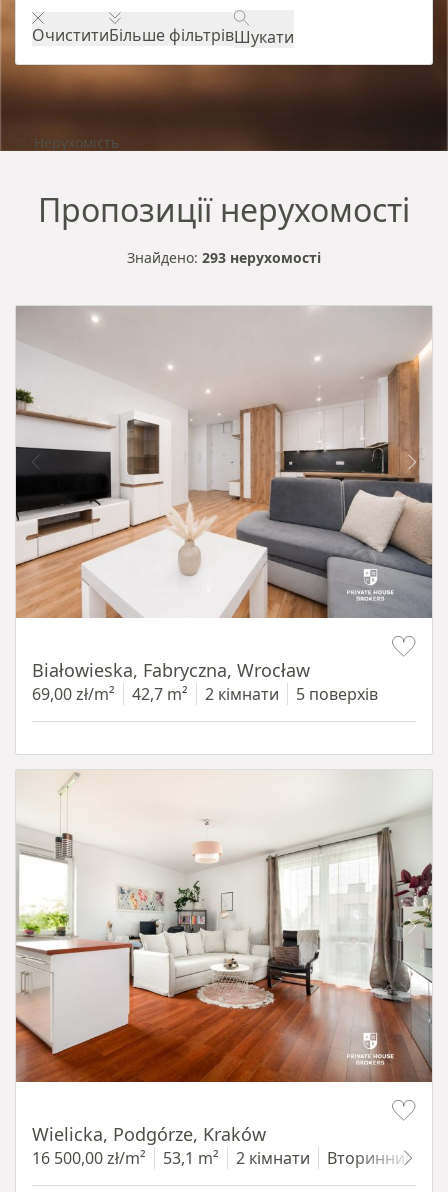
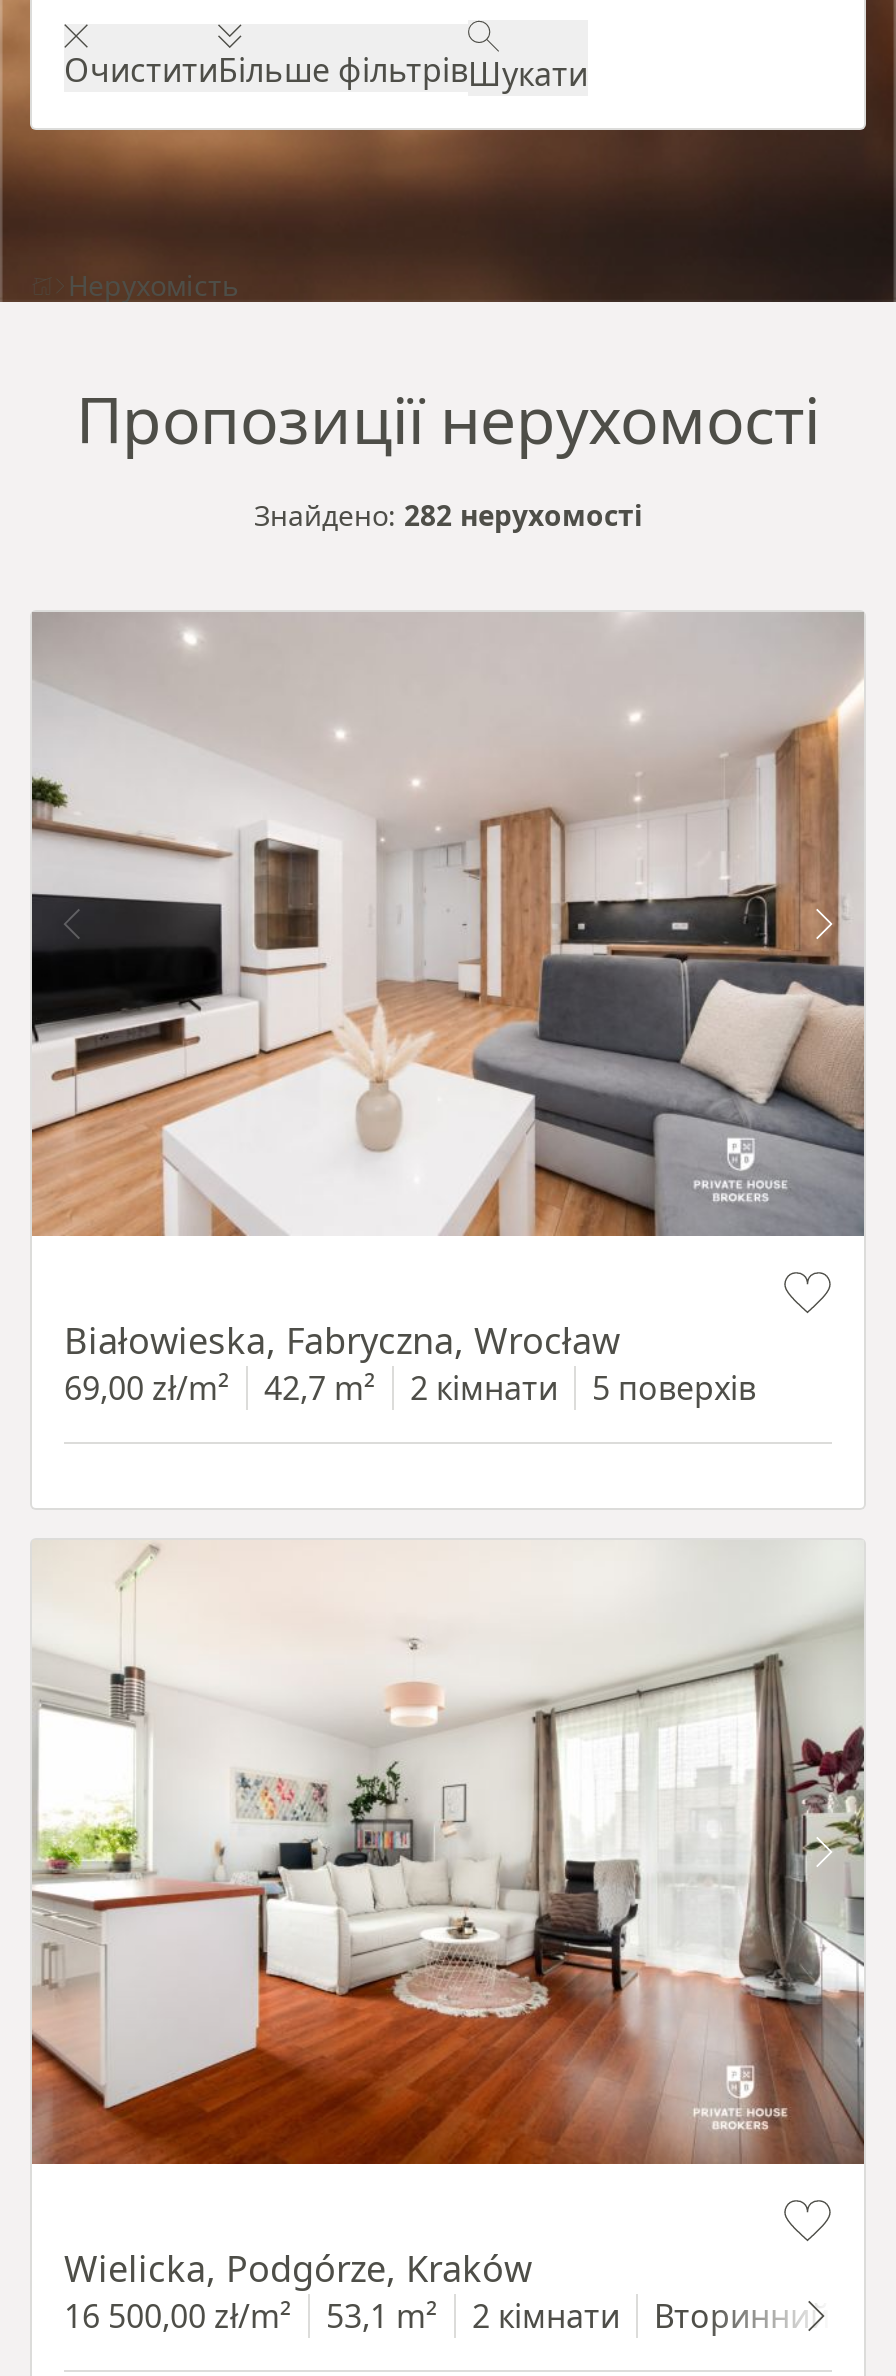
- Знайдено: 293 нерухомості
+ Знайдено: 282 нерухомості
